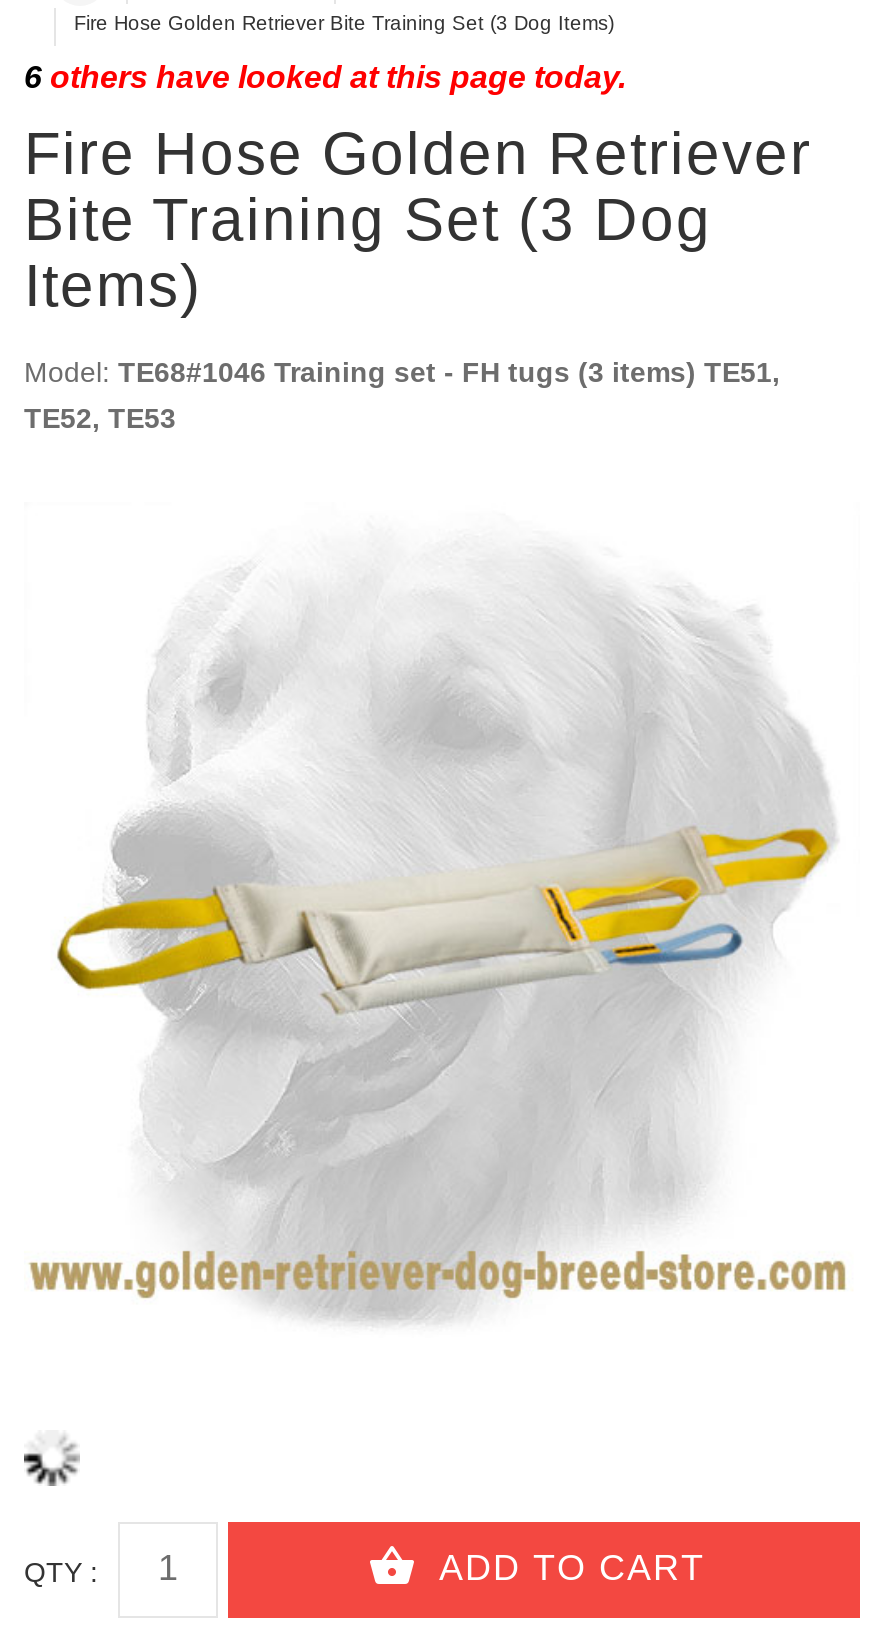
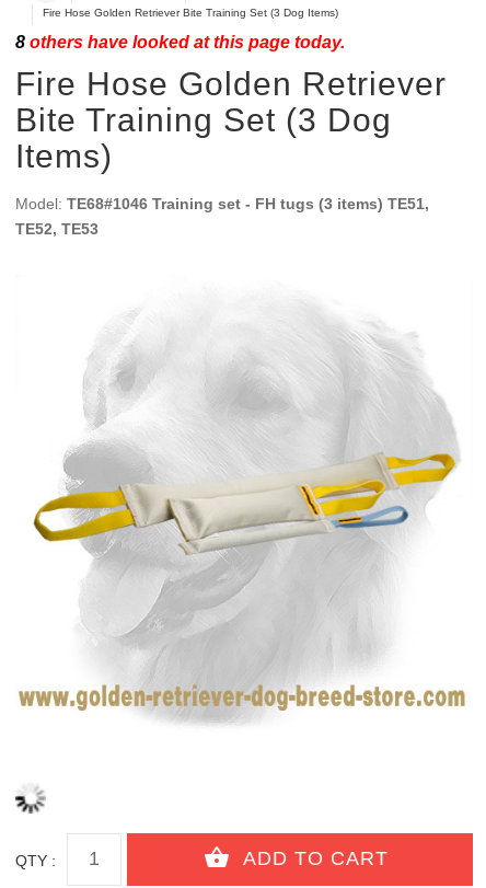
- 6 others have looked at this page today.
+ 8 others have looked at this page today.
